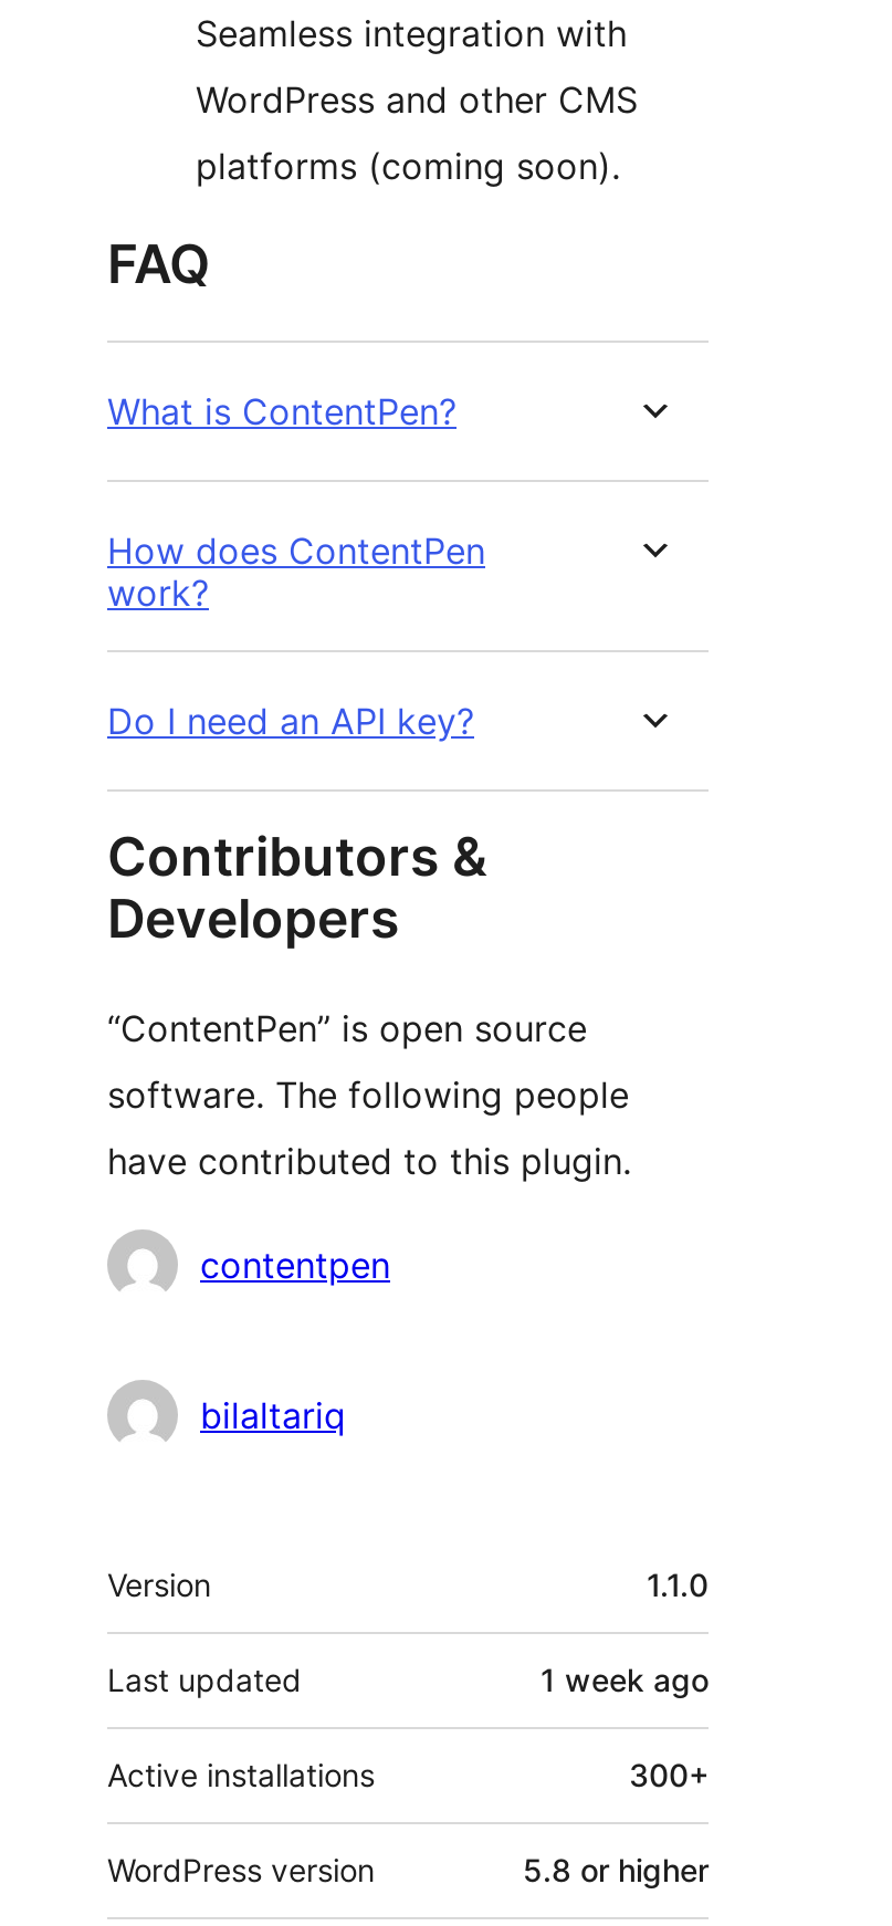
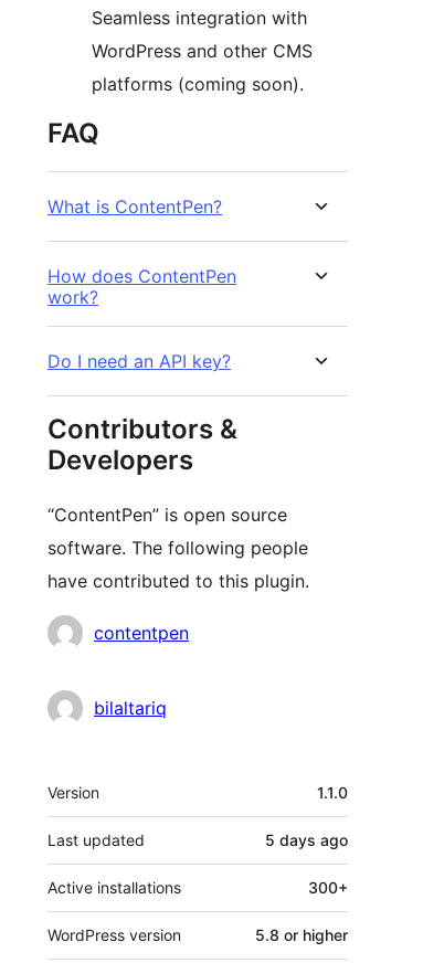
- 1 week ago
+ 5 days ago
